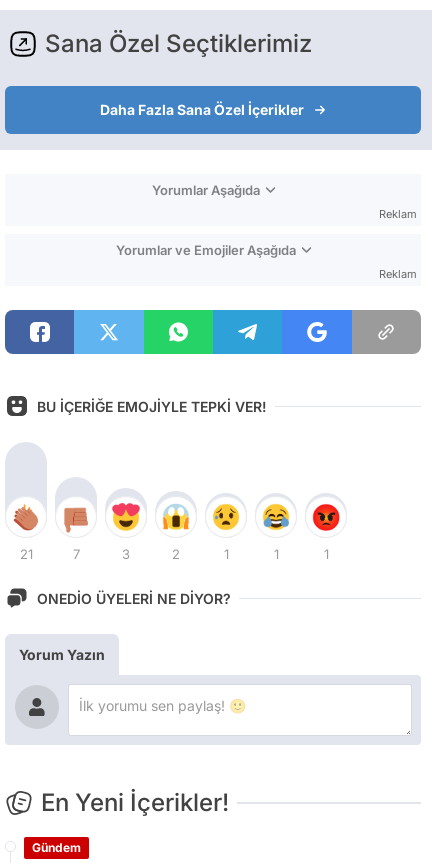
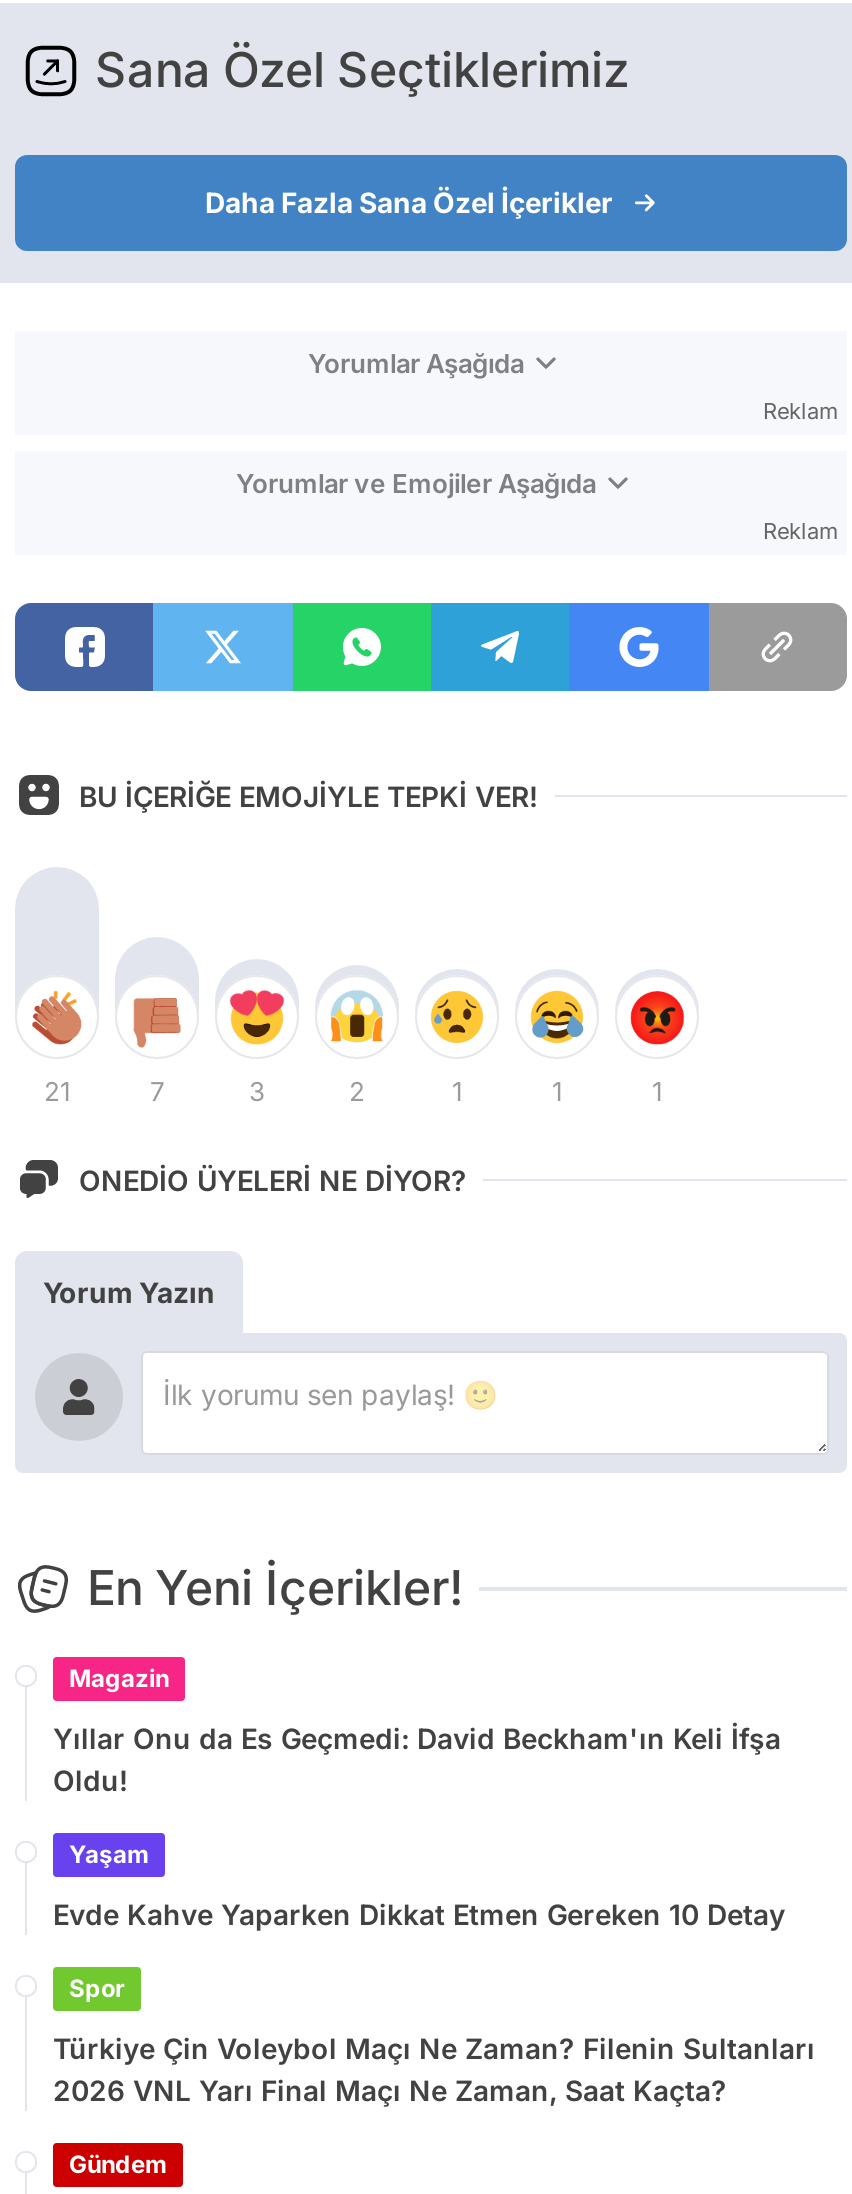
+ Magazin
+ Yıllar Onu da Es Geçmedi: David Beckham'ın Keli İfşa
+ Oldu!
+ Yaşam
+ Evde Kahve Yaparken Dikkat Etmen Gereken 10 Detay
+ Spor
+ Türkiye Çin Voleybol Maçı Ne Zaman? Filenin Sultanları
+ 2026 VNL Yarı Final Maçı Ne Zaman, Saat Kaçta?
